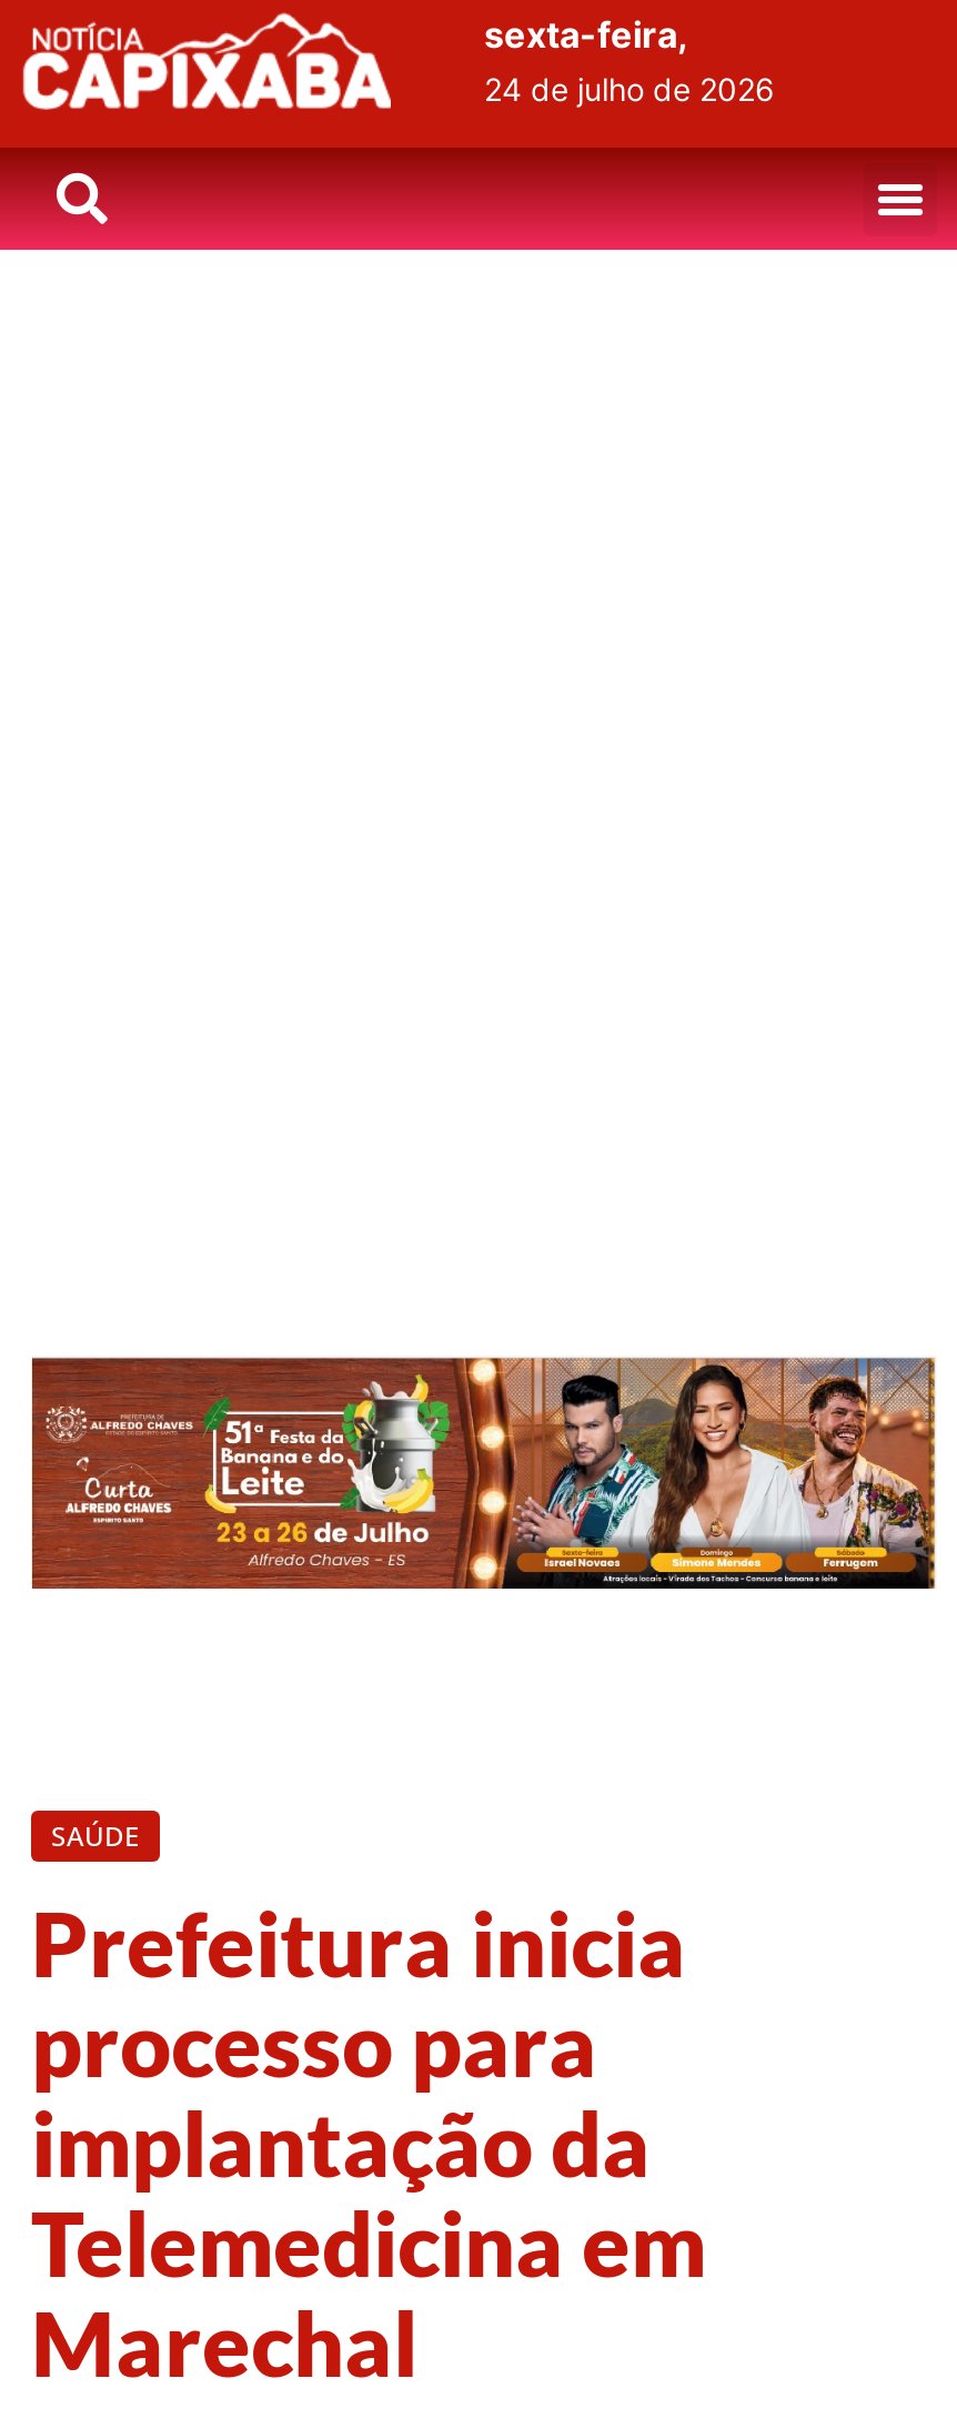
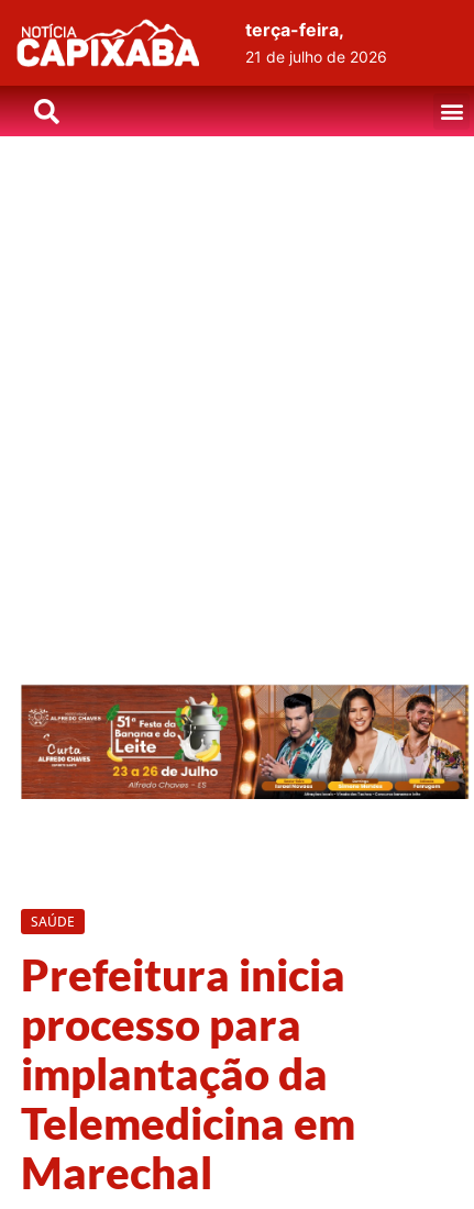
- sexta-feira,
- 24 de julho de 2026
+ terça-feira,
+ 21 de julho de 2026
